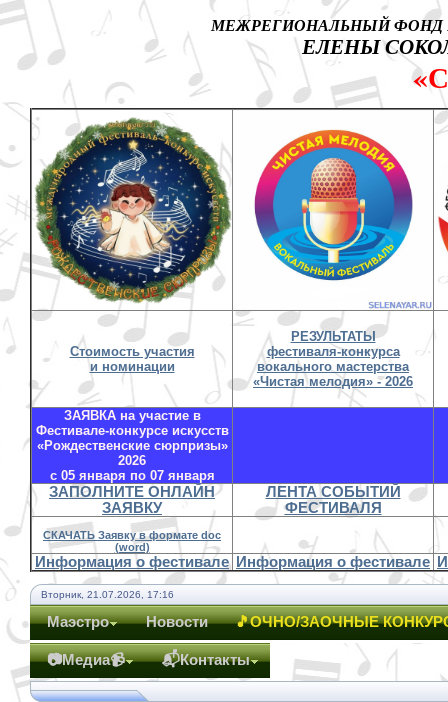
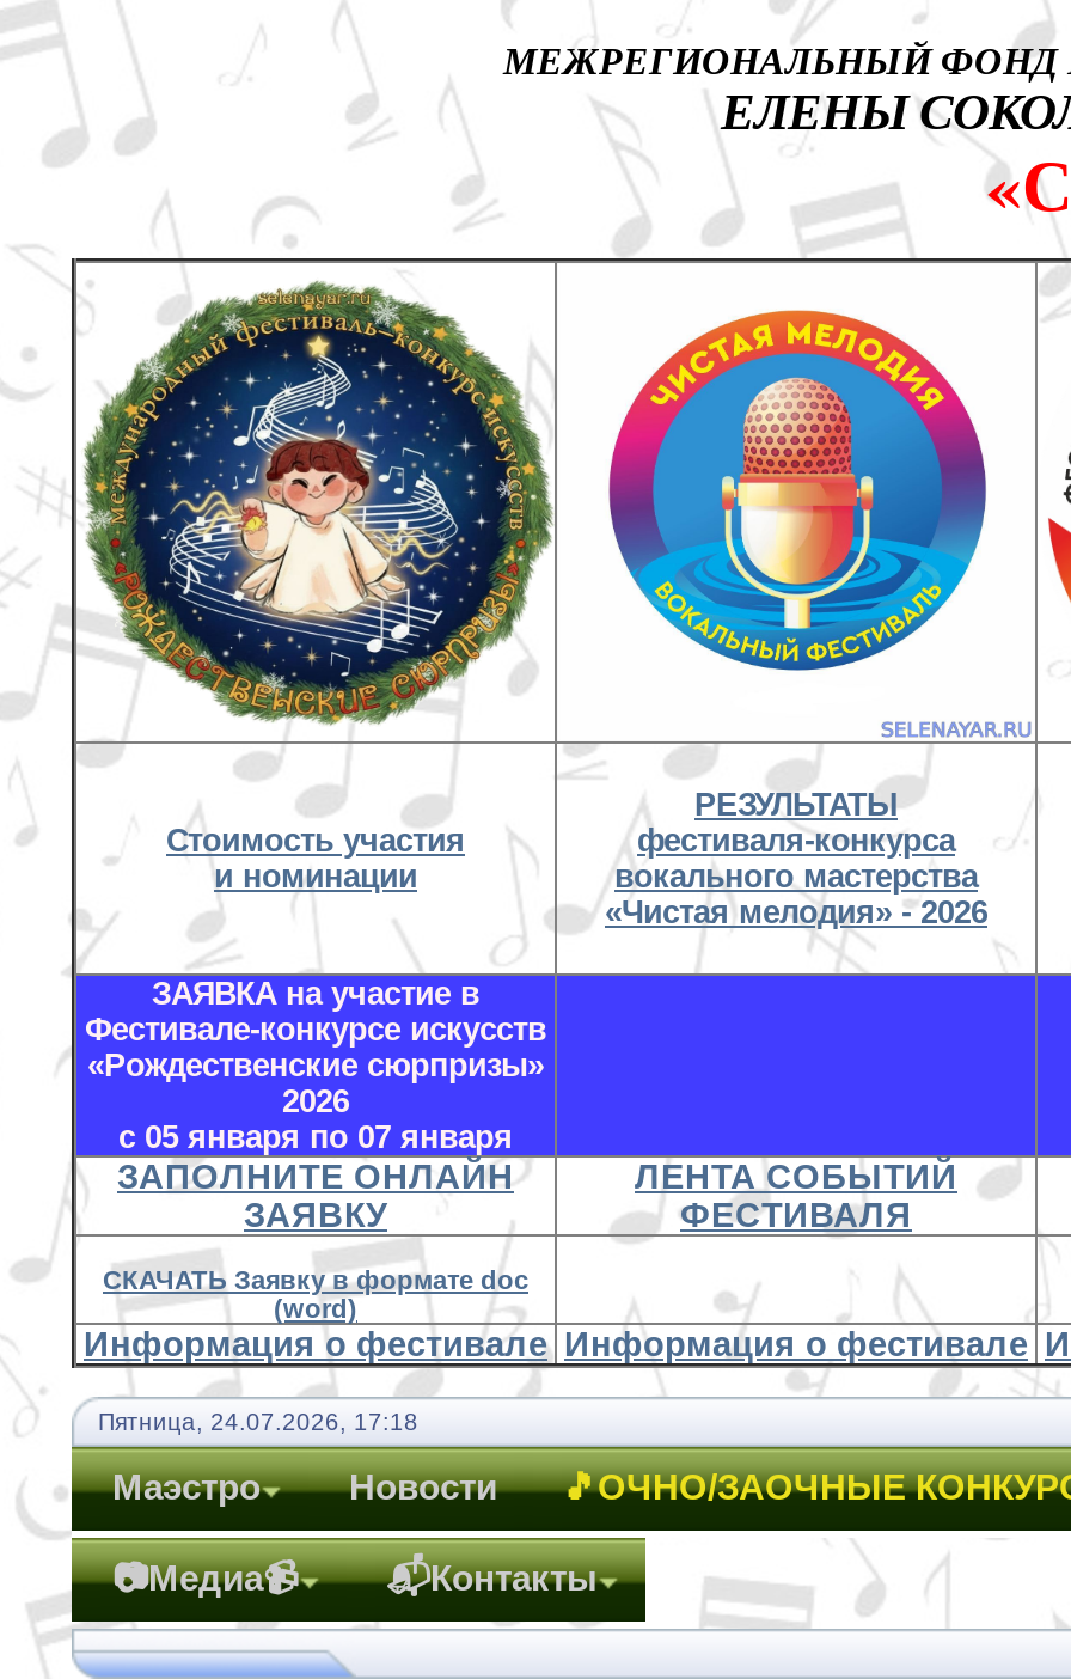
- Вторник, 21.07.2026, 17:16
+ Пятница, 24.07.2026, 17:18
